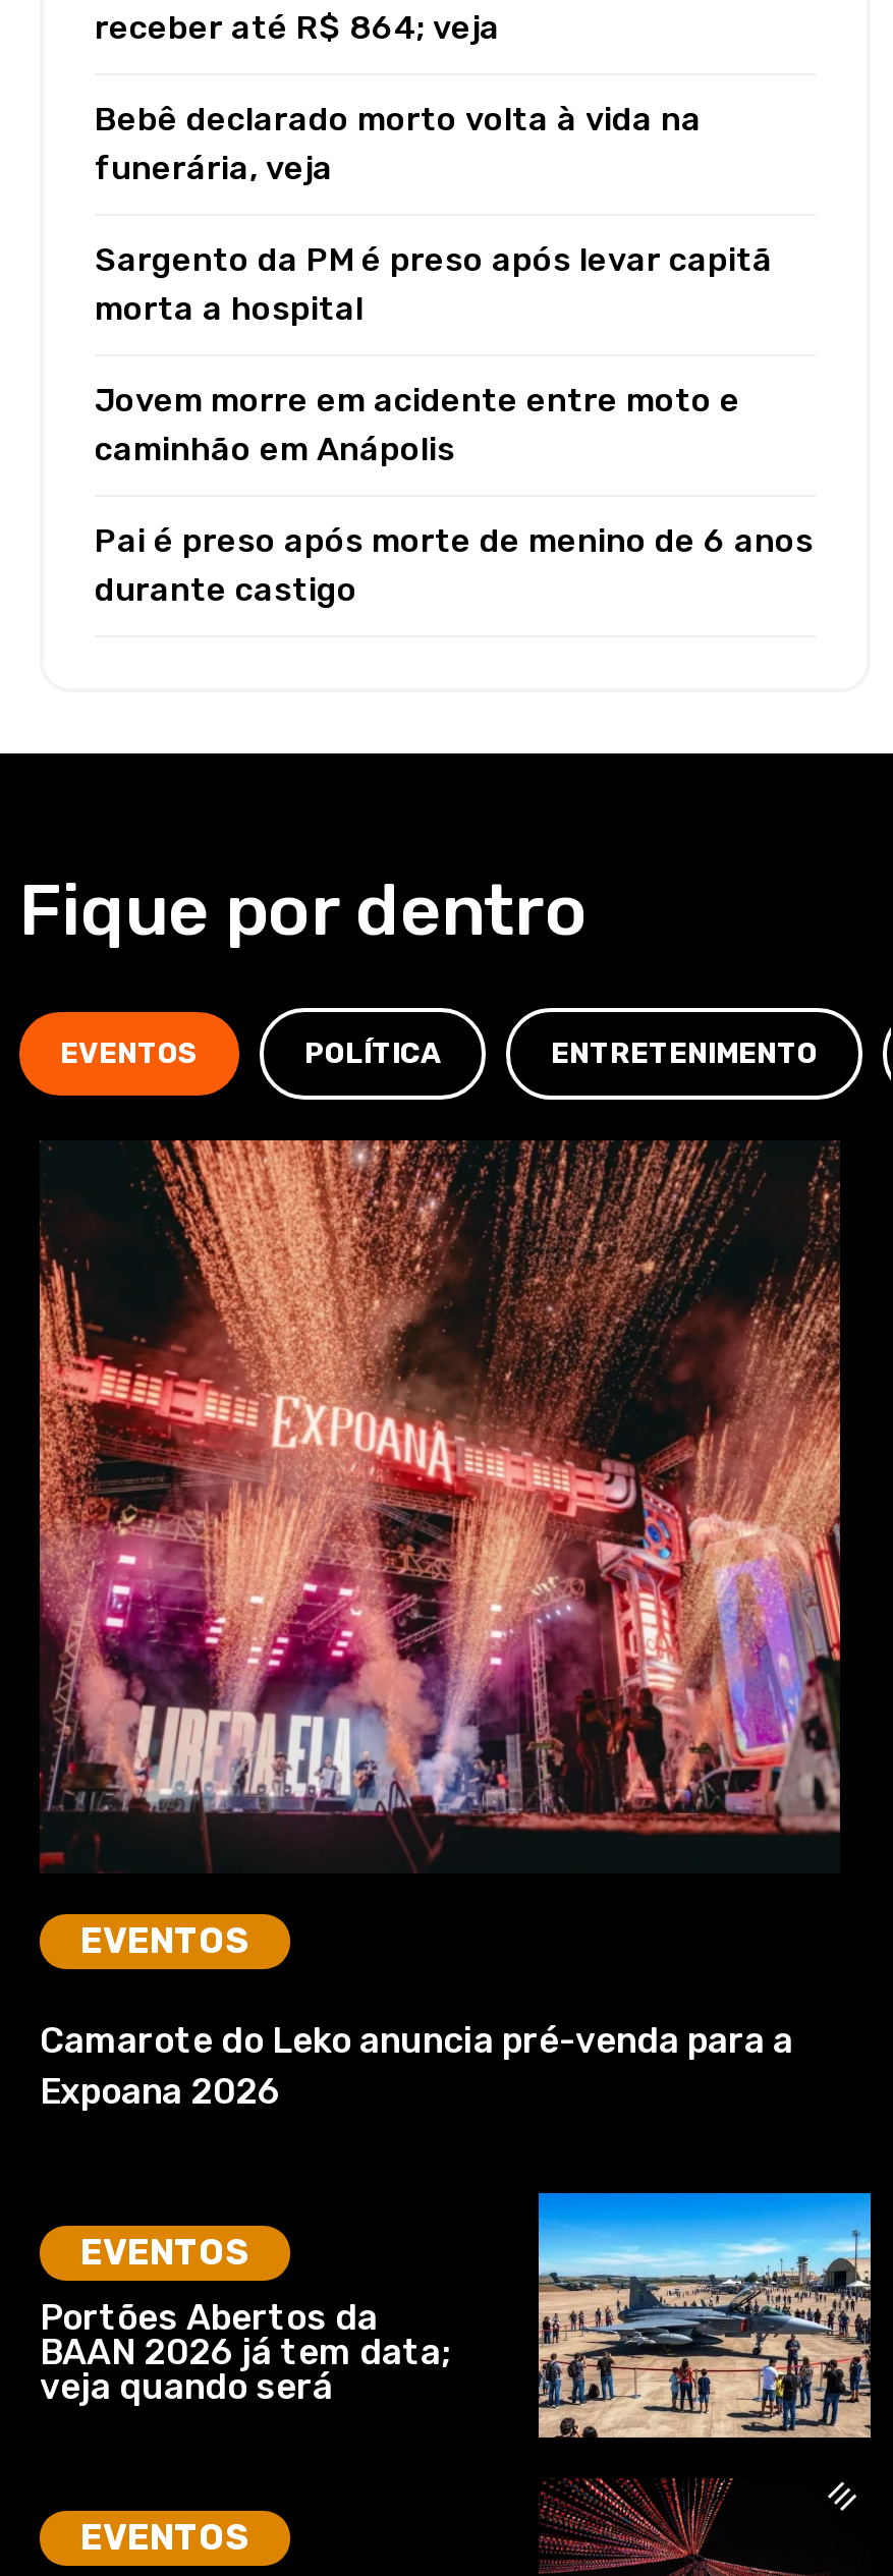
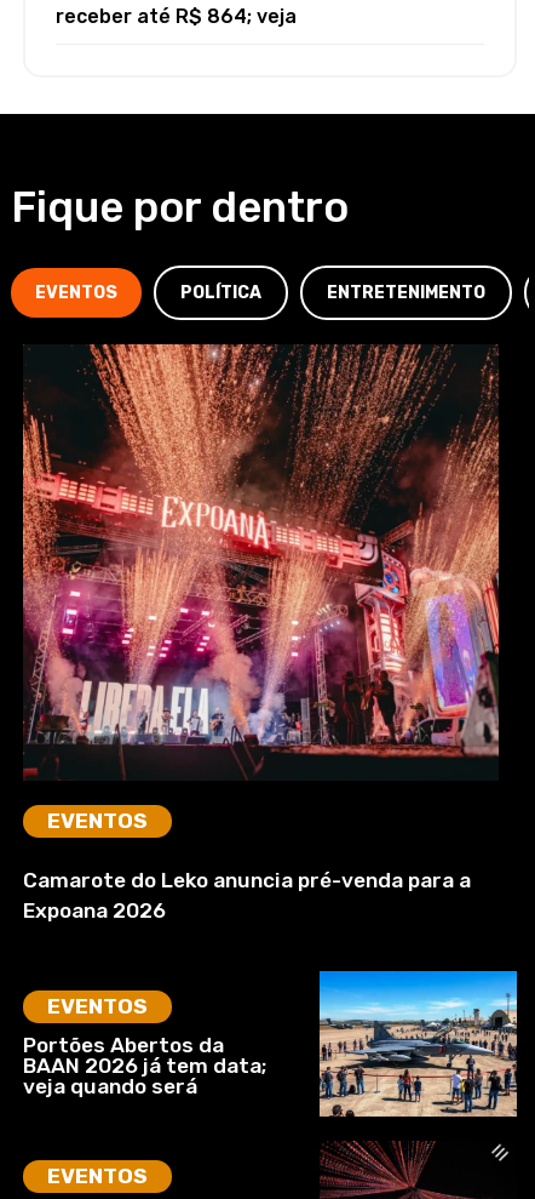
- Bebê declarado morto volta à vida na
- funerária, veja
- Sargento da PM é preso após levar capitã
- morta a hospital
- Jovem morre em acidente entre moto e
- caminhão em Anápolis
- Pai é preso após morte de menino de 6 anos
- durante castigo
